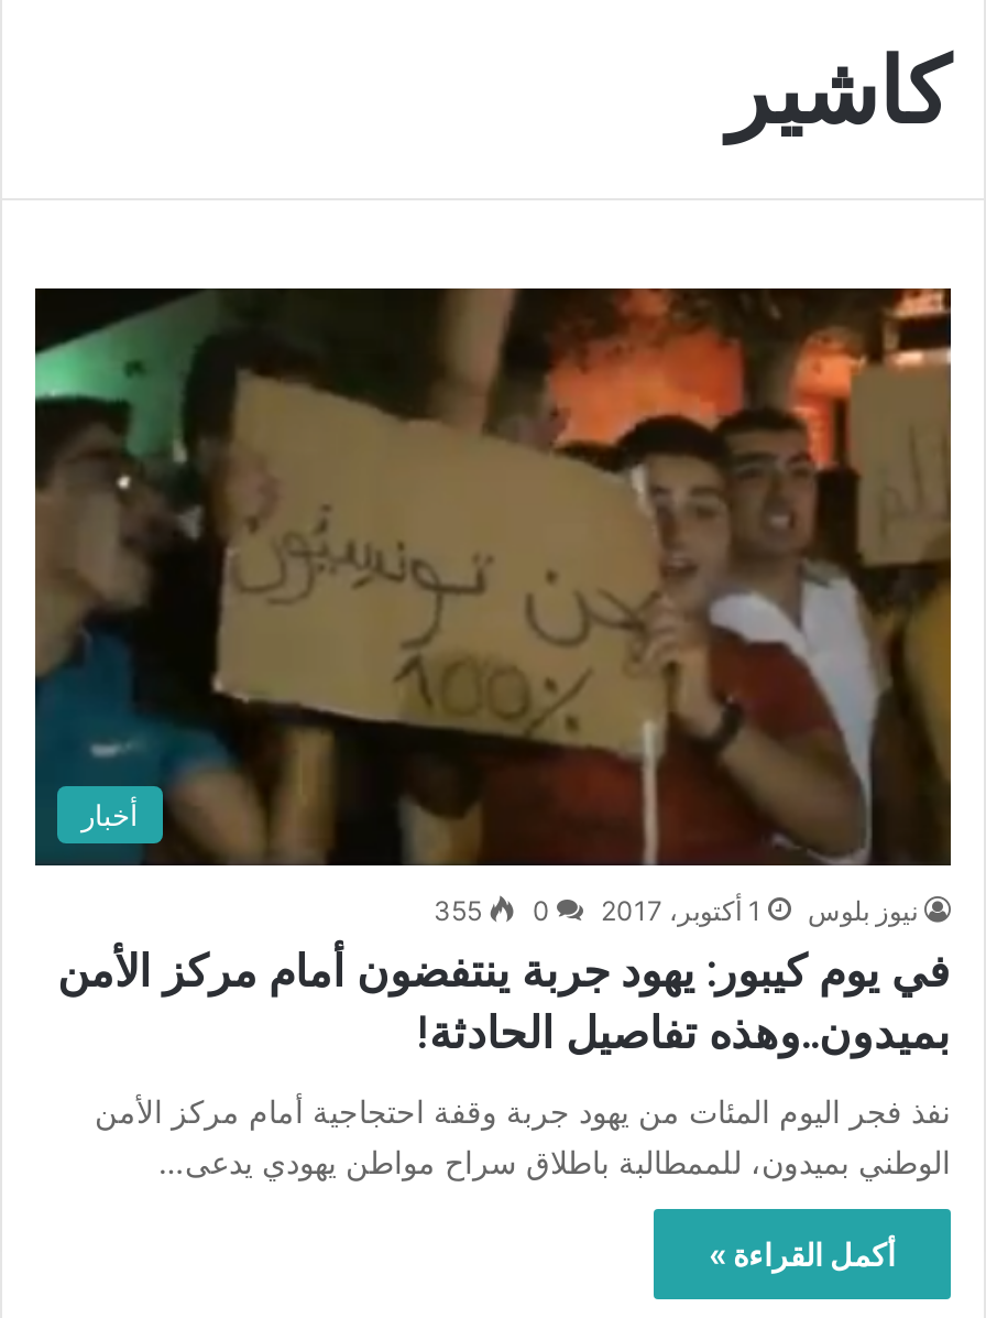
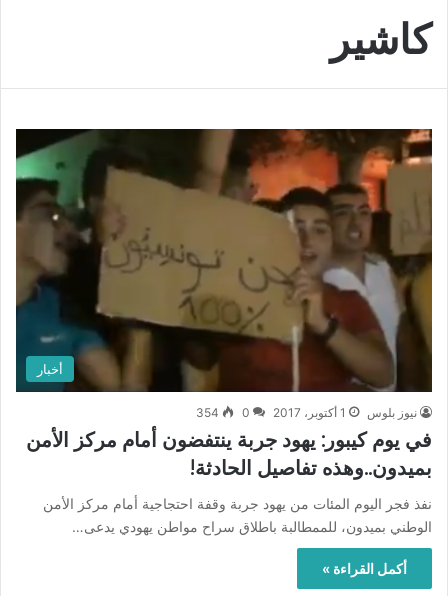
- 355 0
+ 354 0
